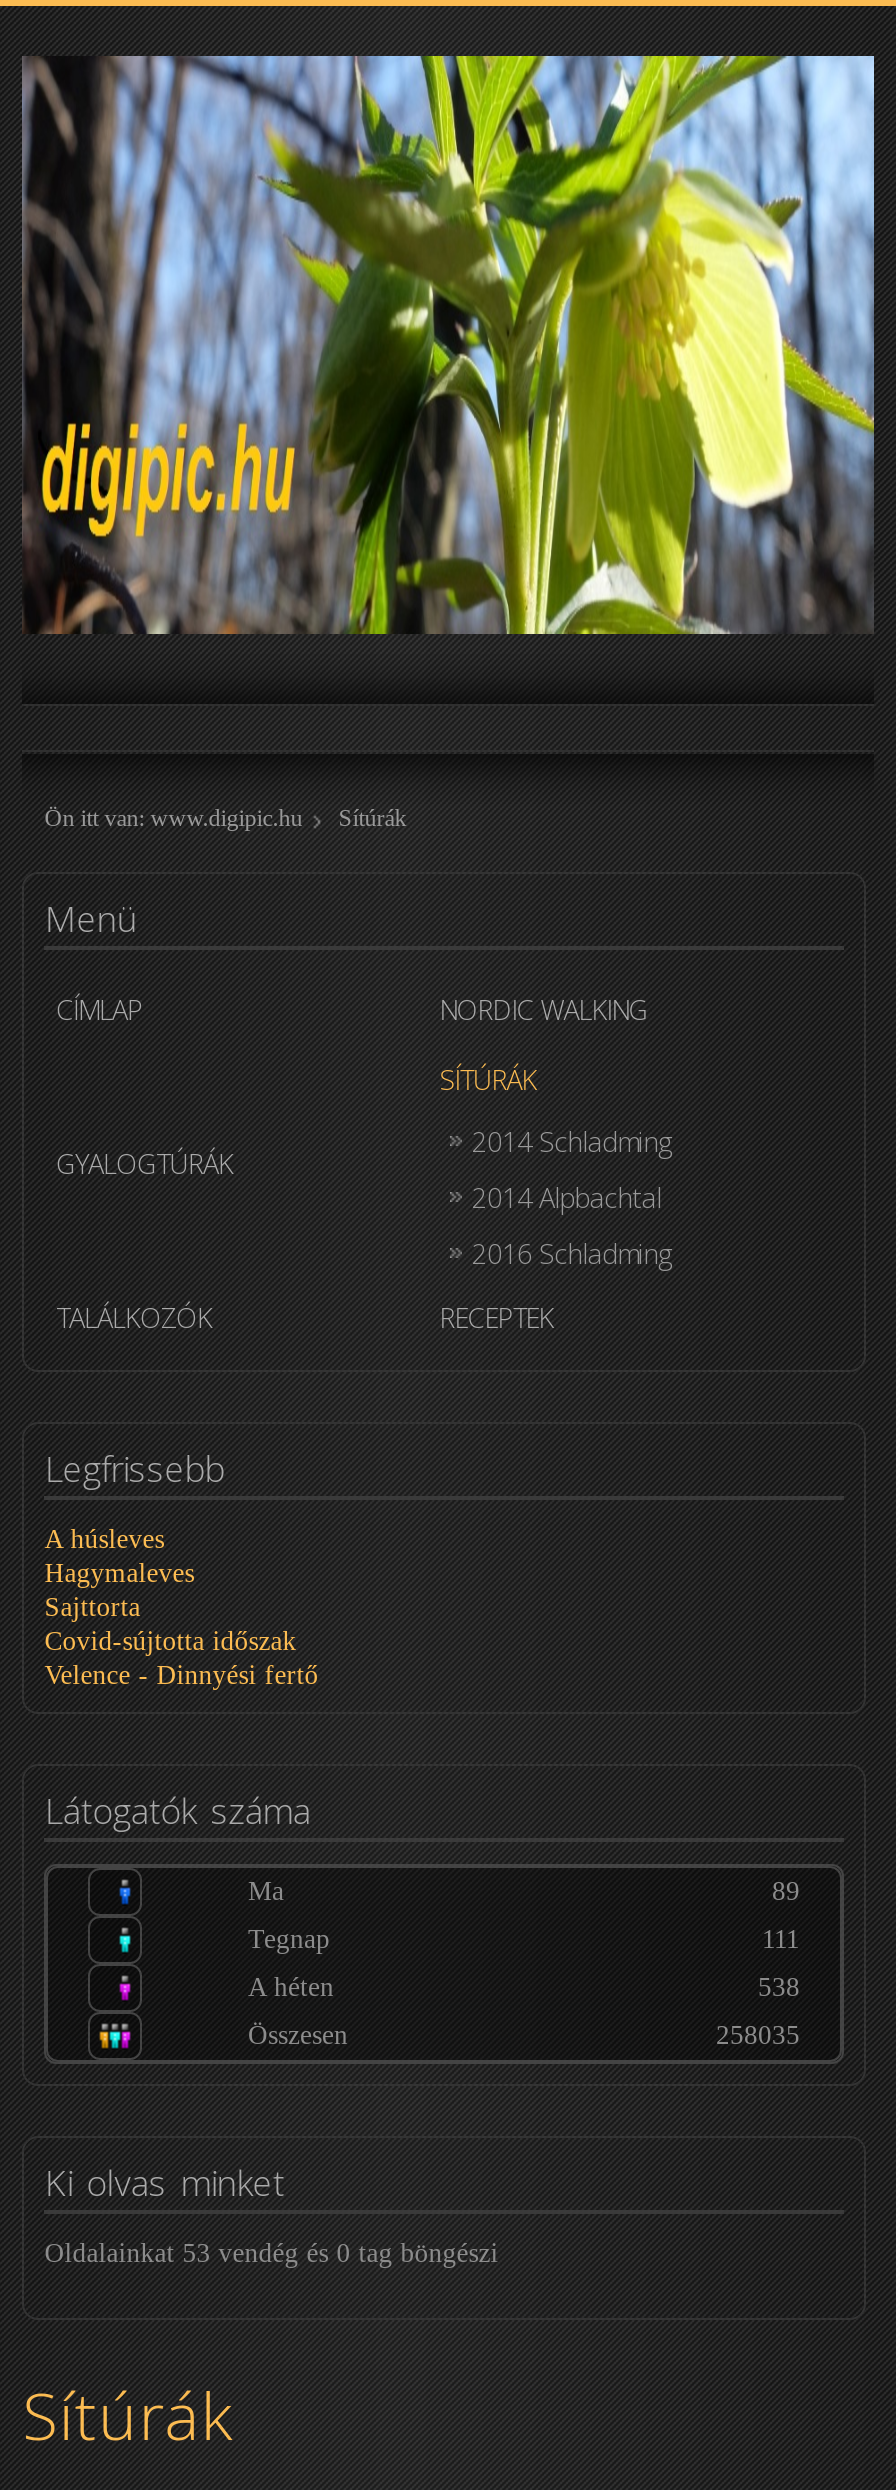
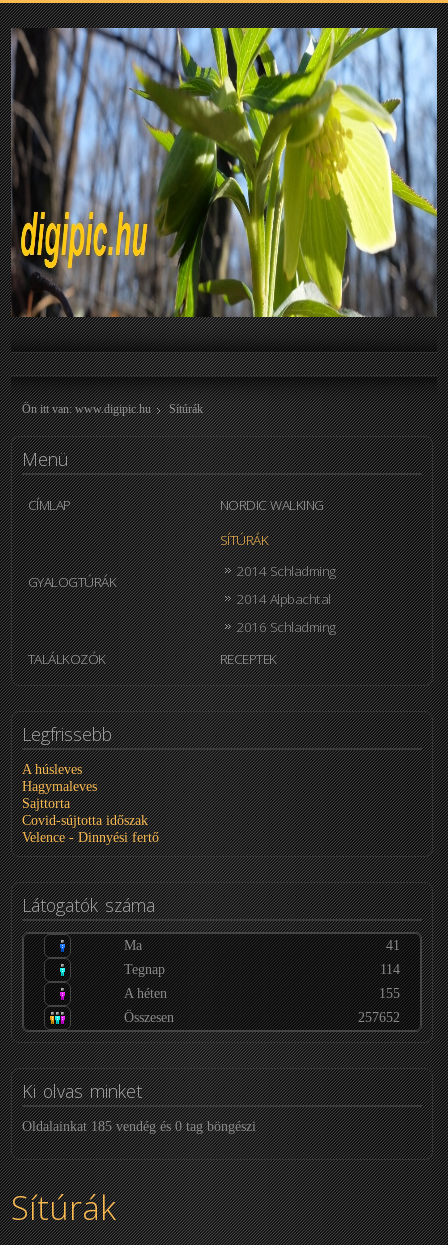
- 89
+ 41

- 111
+ 114

- 538
+ 155

- 258035
+ 257652

- Oldalainkat 53 vendég és 0 tag böngészi
+ Oldalainkat 185 vendég és 0 tag böngészi
